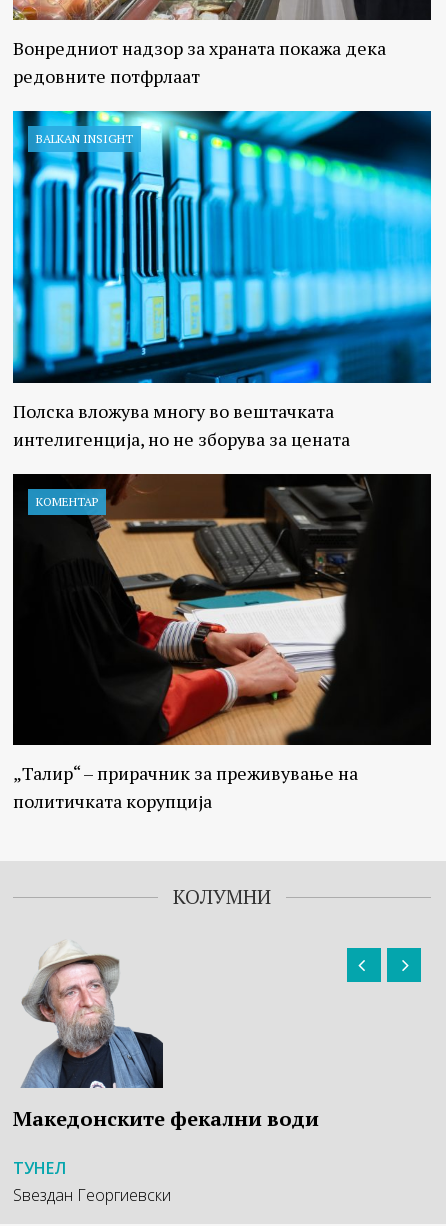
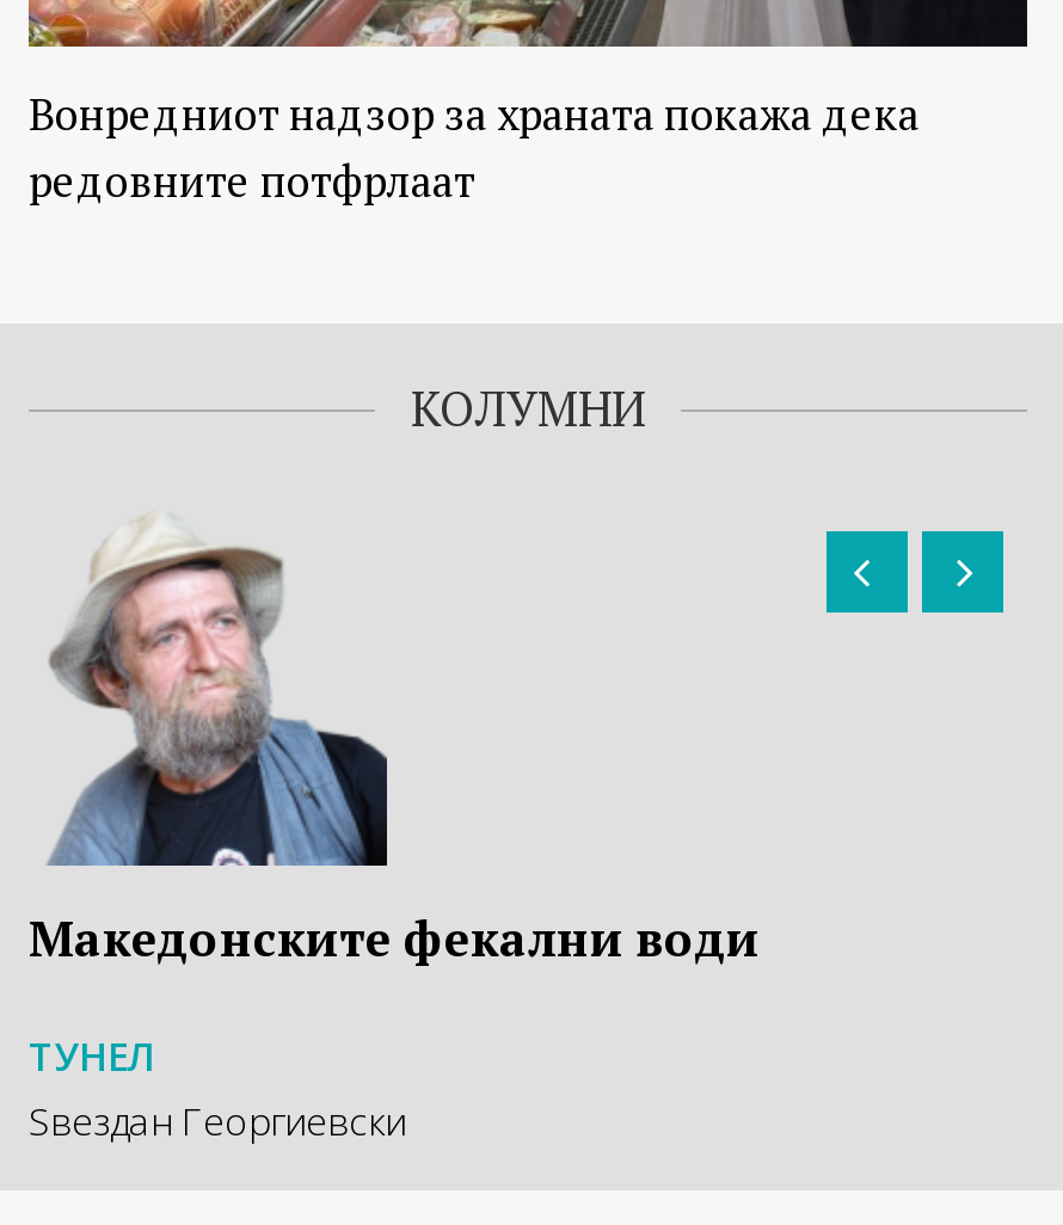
- [image]
- BALKAN INSIGHT

- [image]
- Полска вложува многу во вештачката
- интелигенција, но не зборува за цената
- КОМЕНТАР

- „Талир“ – прирачник за преживување на
- политичката корупција
